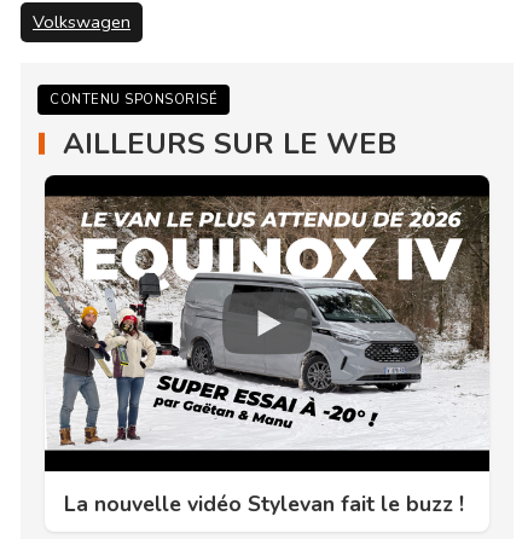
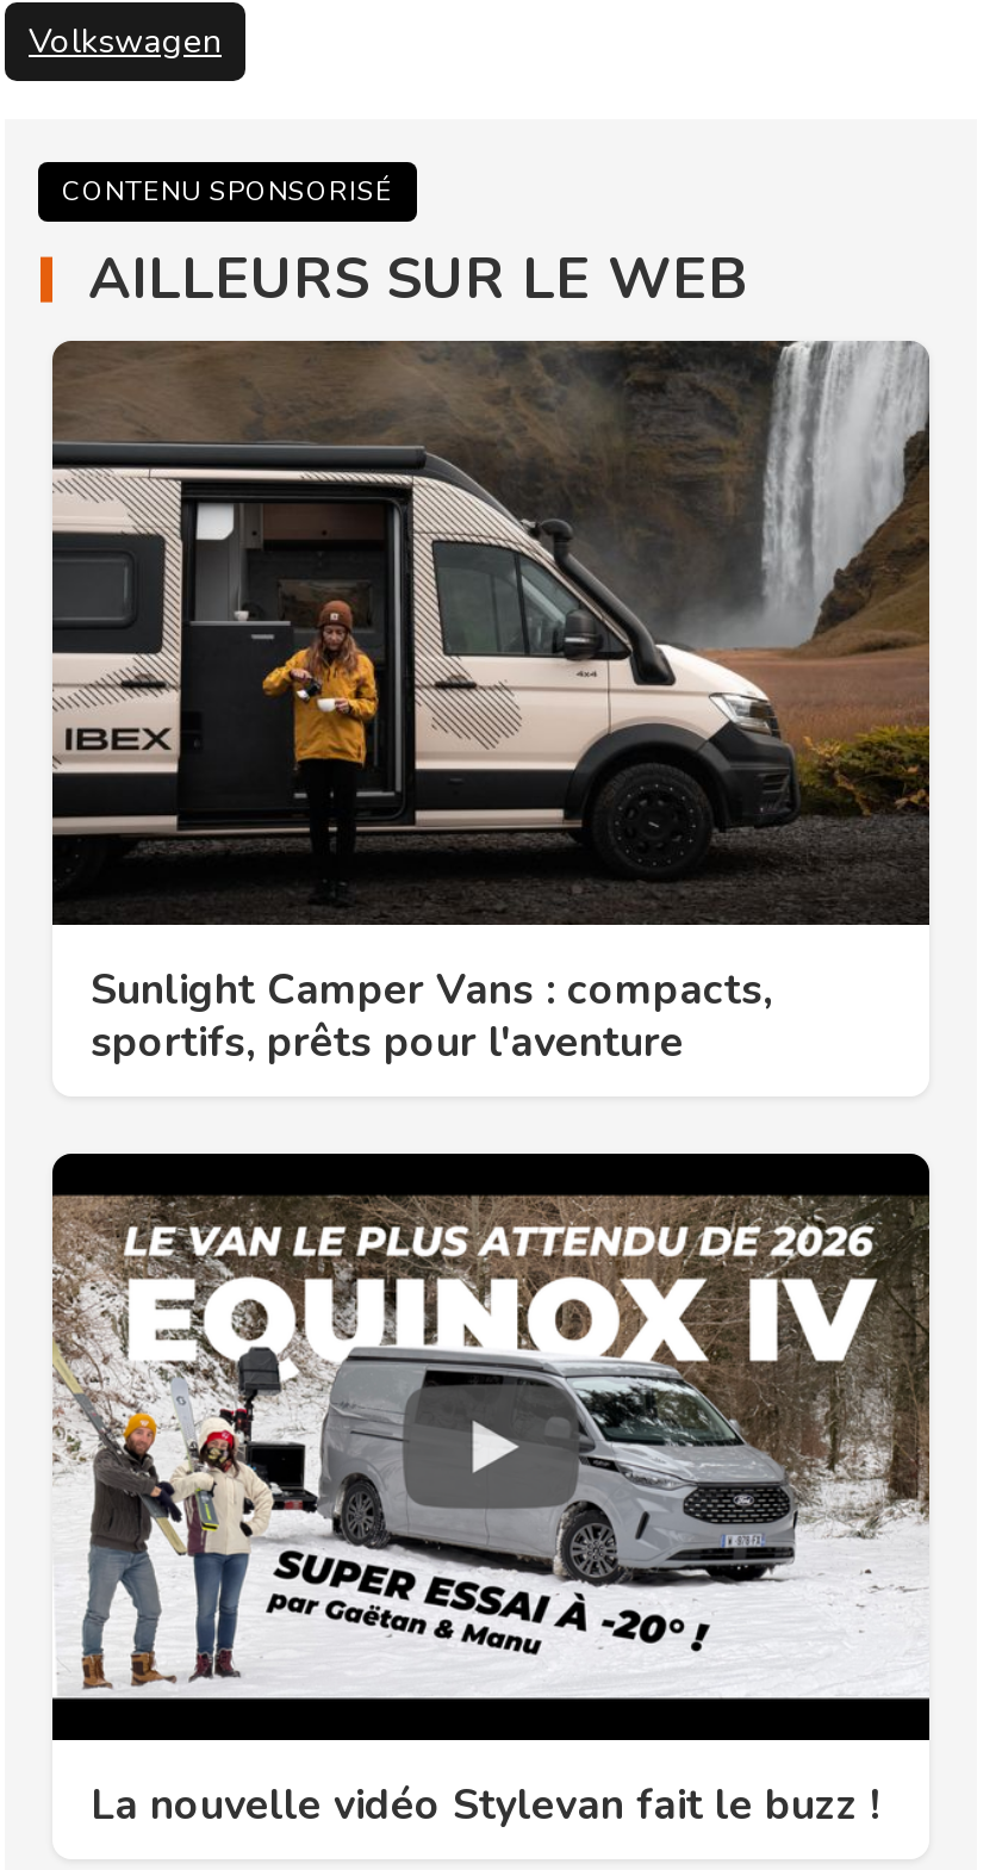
+ [image]
+ Sunlight Camper Vans : compacts,
+ sportifs, prêts pour l'aventure
